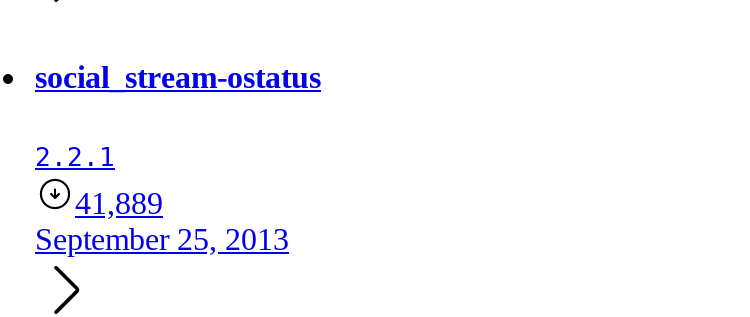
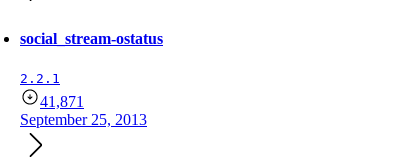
- 41,889
+ 41,871
